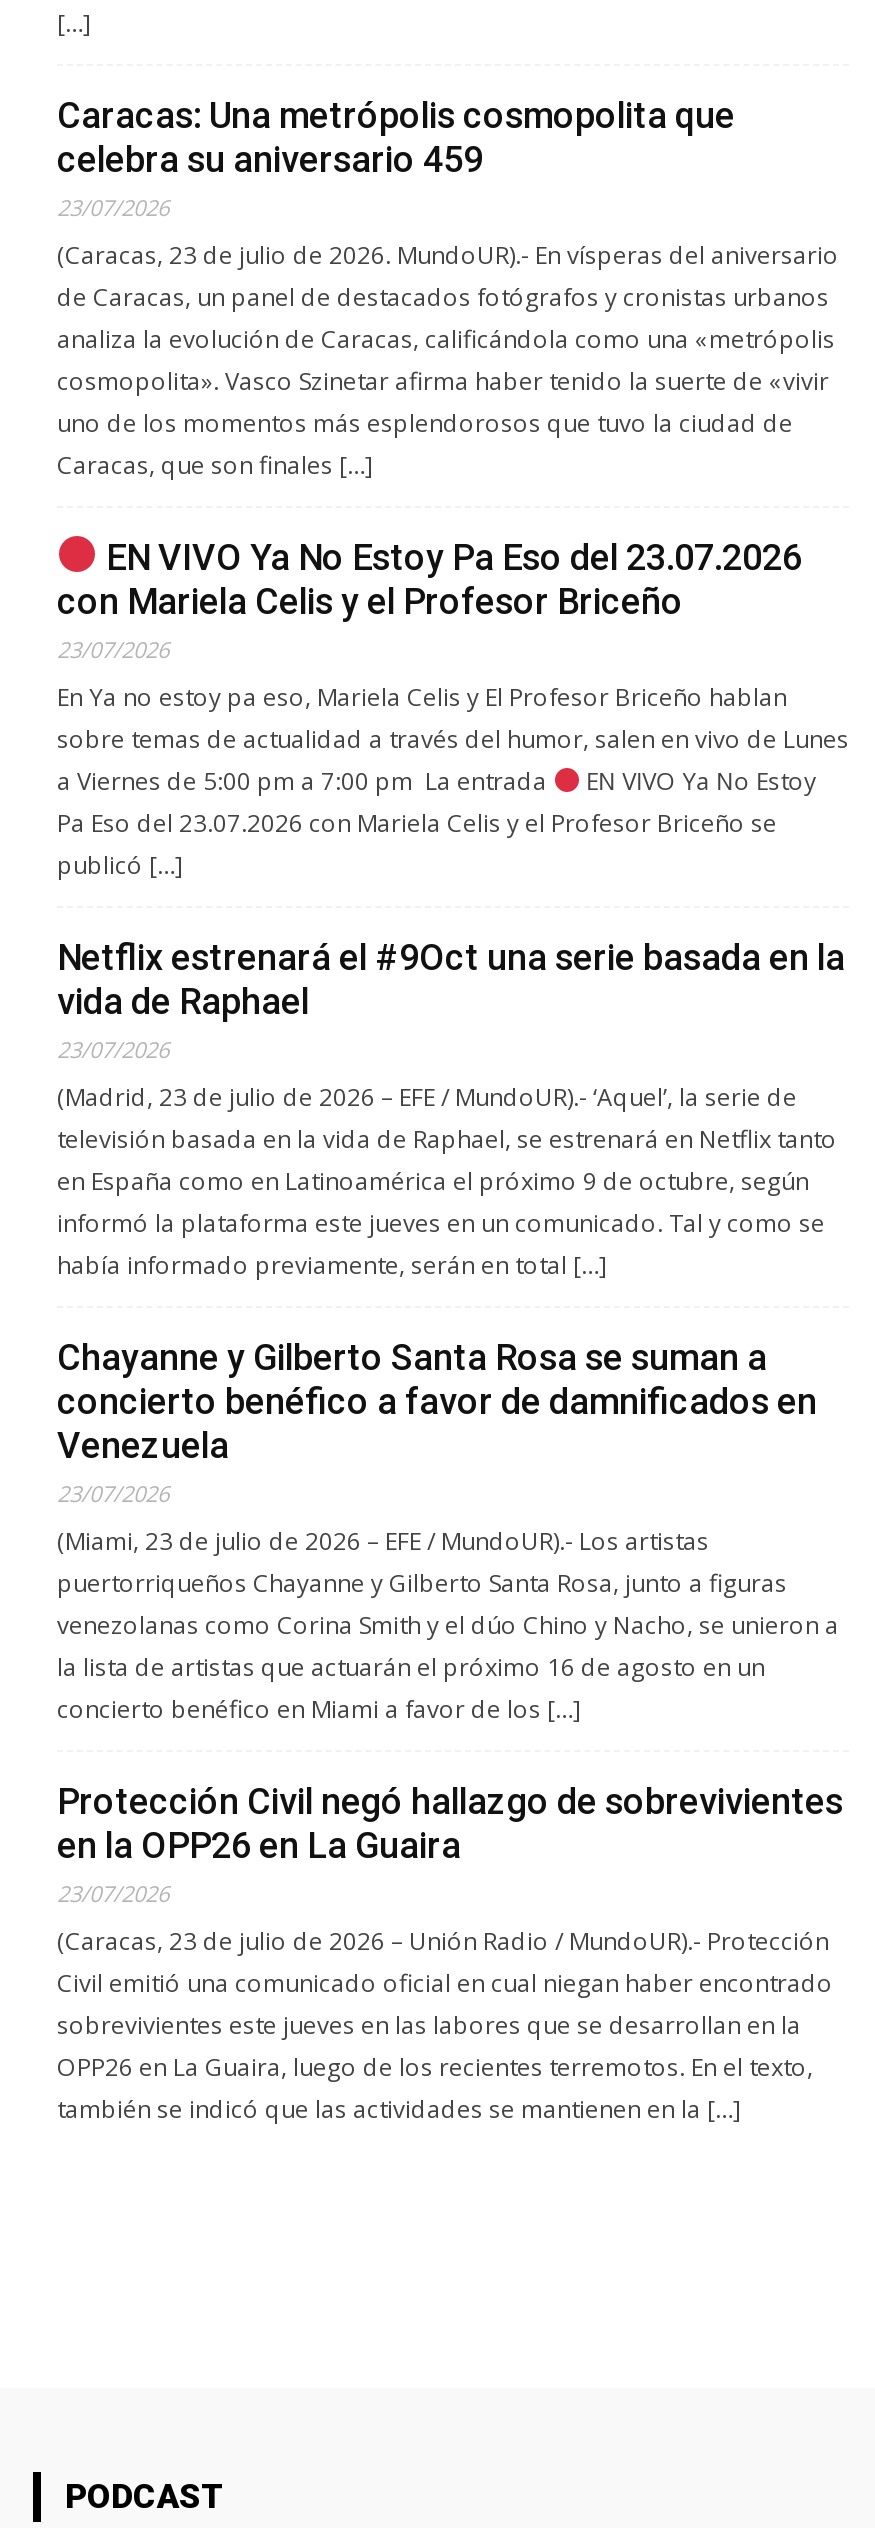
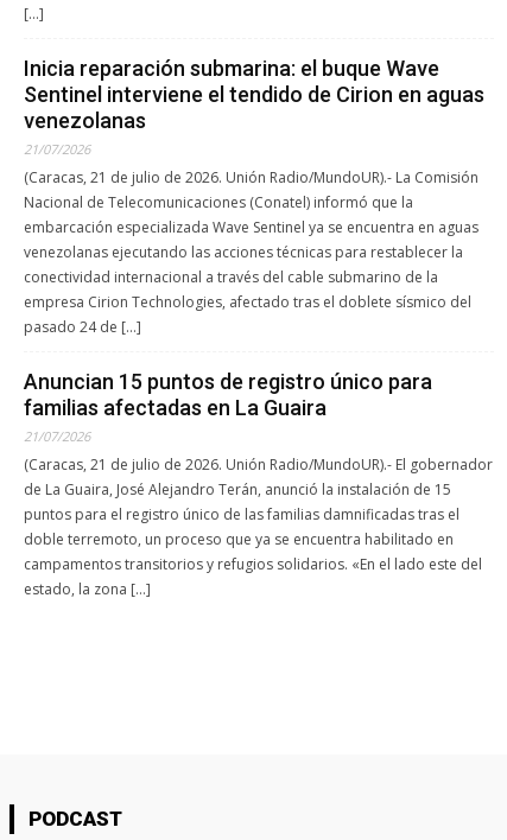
- Caracas: Una metrópolis cosmopolita que
- celebra su aniversario 459
- 23/07/2026
- (Caracas, 23 de julio de 2026. MundoUR).- En vísperas del aniversario
- de Caracas, un panel de destacados fotógrafos y cronistas urbanos
- analiza la evolución de Caracas, calificándola como una «metrópolis
- cosmopolita». Vasco Szinetar afirma haber tenido la suerte de «vivir
- uno de los momentos más esplendorosos que tuvo la ciudad de
- Caracas, que son finales […]
- EN VIVO Ya No Estoy Pa Eso del 23.07.2026
- con Mariela Celis y el Profesor Briceño
- 23/07/2026
- En Ya no estoy pa eso, Mariela Celis y El Profesor Briceño hablan
- sobre temas de actualidad a través del humor, salen en vivo de Lunes
- a Viernes de 5:00 pm a 7:00 pm La entrada
- EN VIVO Ya No Estoy
- Pa Eso del 23.07.2026 con Mariela Celis y el Profesor Briceño se
- publicó […]
- Netflix estrenará el #9Oct una serie basada en la
- vida de Raphael
- 23/07/2026
- (Madrid, 23 de julio de 2026 – EFE / MundoUR).- ‘Aquel’, la serie de
- televisión basada en la vida de Raphael, se estrenará en Netflix tanto
- en España como en Latinoamérica el próximo 9 de octubre, según
- informó la plataforma este jueves en un comunicado. Tal y como se
- había informado previamente, serán en total […]
- Chayanne y Gilberto Santa Rosa se suman a
- concierto benéfico a favor de damnificados en
- Venezuela
- 23/07/2026
- (Miami, 23 de julio de 2026 – EFE / MundoUR).- Los artistas
- puertorriqueños Chayanne y Gilberto Santa Rosa, junto a figuras
- venezolanas como Corina Smith y el dúo Chino y Nacho, se unieron a
- la lista de artistas que actuarán el próximo 16 de agosto en un
- concierto benéfico en Miami a favor de los […]
- Protección Civil negó hallazgo de sobrevivientes
- en la OPP26 en La Guaira
- 23/07/2026
- (Caracas, 23 de julio de 2026 – Unión Radio / MundoUR).- Protección
- Civil emitió una comunicado oficial en cual niegan haber encontrado
- sobrevivientes este jueves en las labores que se desarrollan en la
- OPP26 en La Guaira, luego de los recientes terremotos. En el texto,
- también se indicó que las actividades se mantienen en la […]
+ Inicia reparación submarina: el buque Wave
+ Sentinel interviene el tendido de Cirion en aguas
+ venezolanas
+ 21/07/2026
+ (Caracas, 21 de julio de 2026. Unión Radio/MundoUR).- La Comisión
+ Nacional de Telecomunicaciones (Conatel) informó que la
+ embarcación especializada Wave Sentinel ya se encuentra en aguas
+ venezolanas ejecutando las acciones técnicas para restablecer la
+ conectividad internacional a través del cable submarino de la
+ empresa Cirion Technologies, afectado tras el doblete sísmico del
+ pasado 24 de […]
+ Anuncian 15 puntos de registro único para
+ familias afectadas en La Guaira
+ 21/07/2026
+ (Caracas, 21 de julio de 2026. Unión Radio/MundoUR).- El gobernador
+ de La Guaira, José Alejandro Terán, anunció la instalación de 15
+ puntos para el registro único de las familias damnificadas tras el
+ doble terremoto, un proceso que ya se encuentra habilitado en
+ campamentos transitorios y refugios solidarios. «En el lado este del
+ estado, la zona […]
